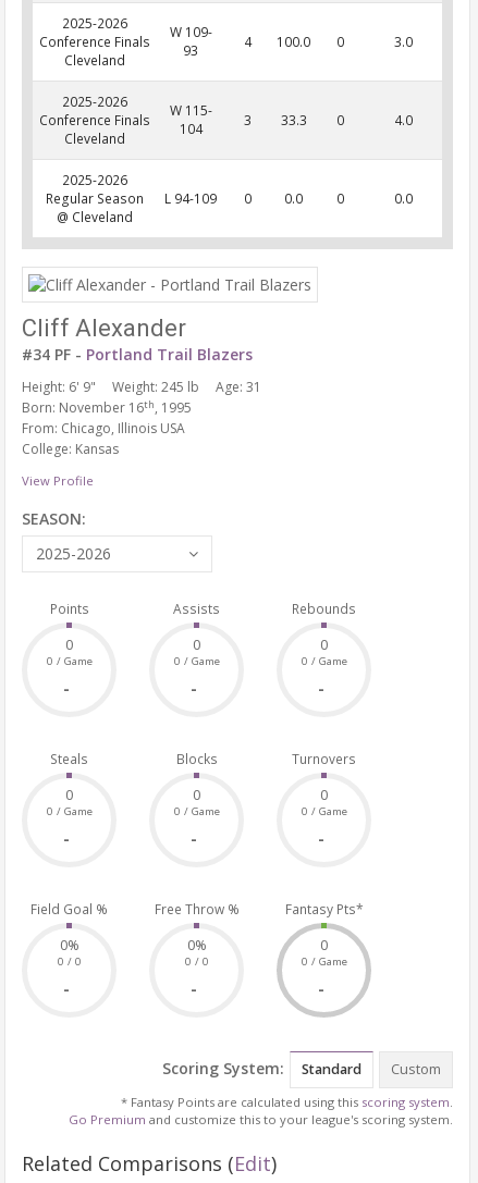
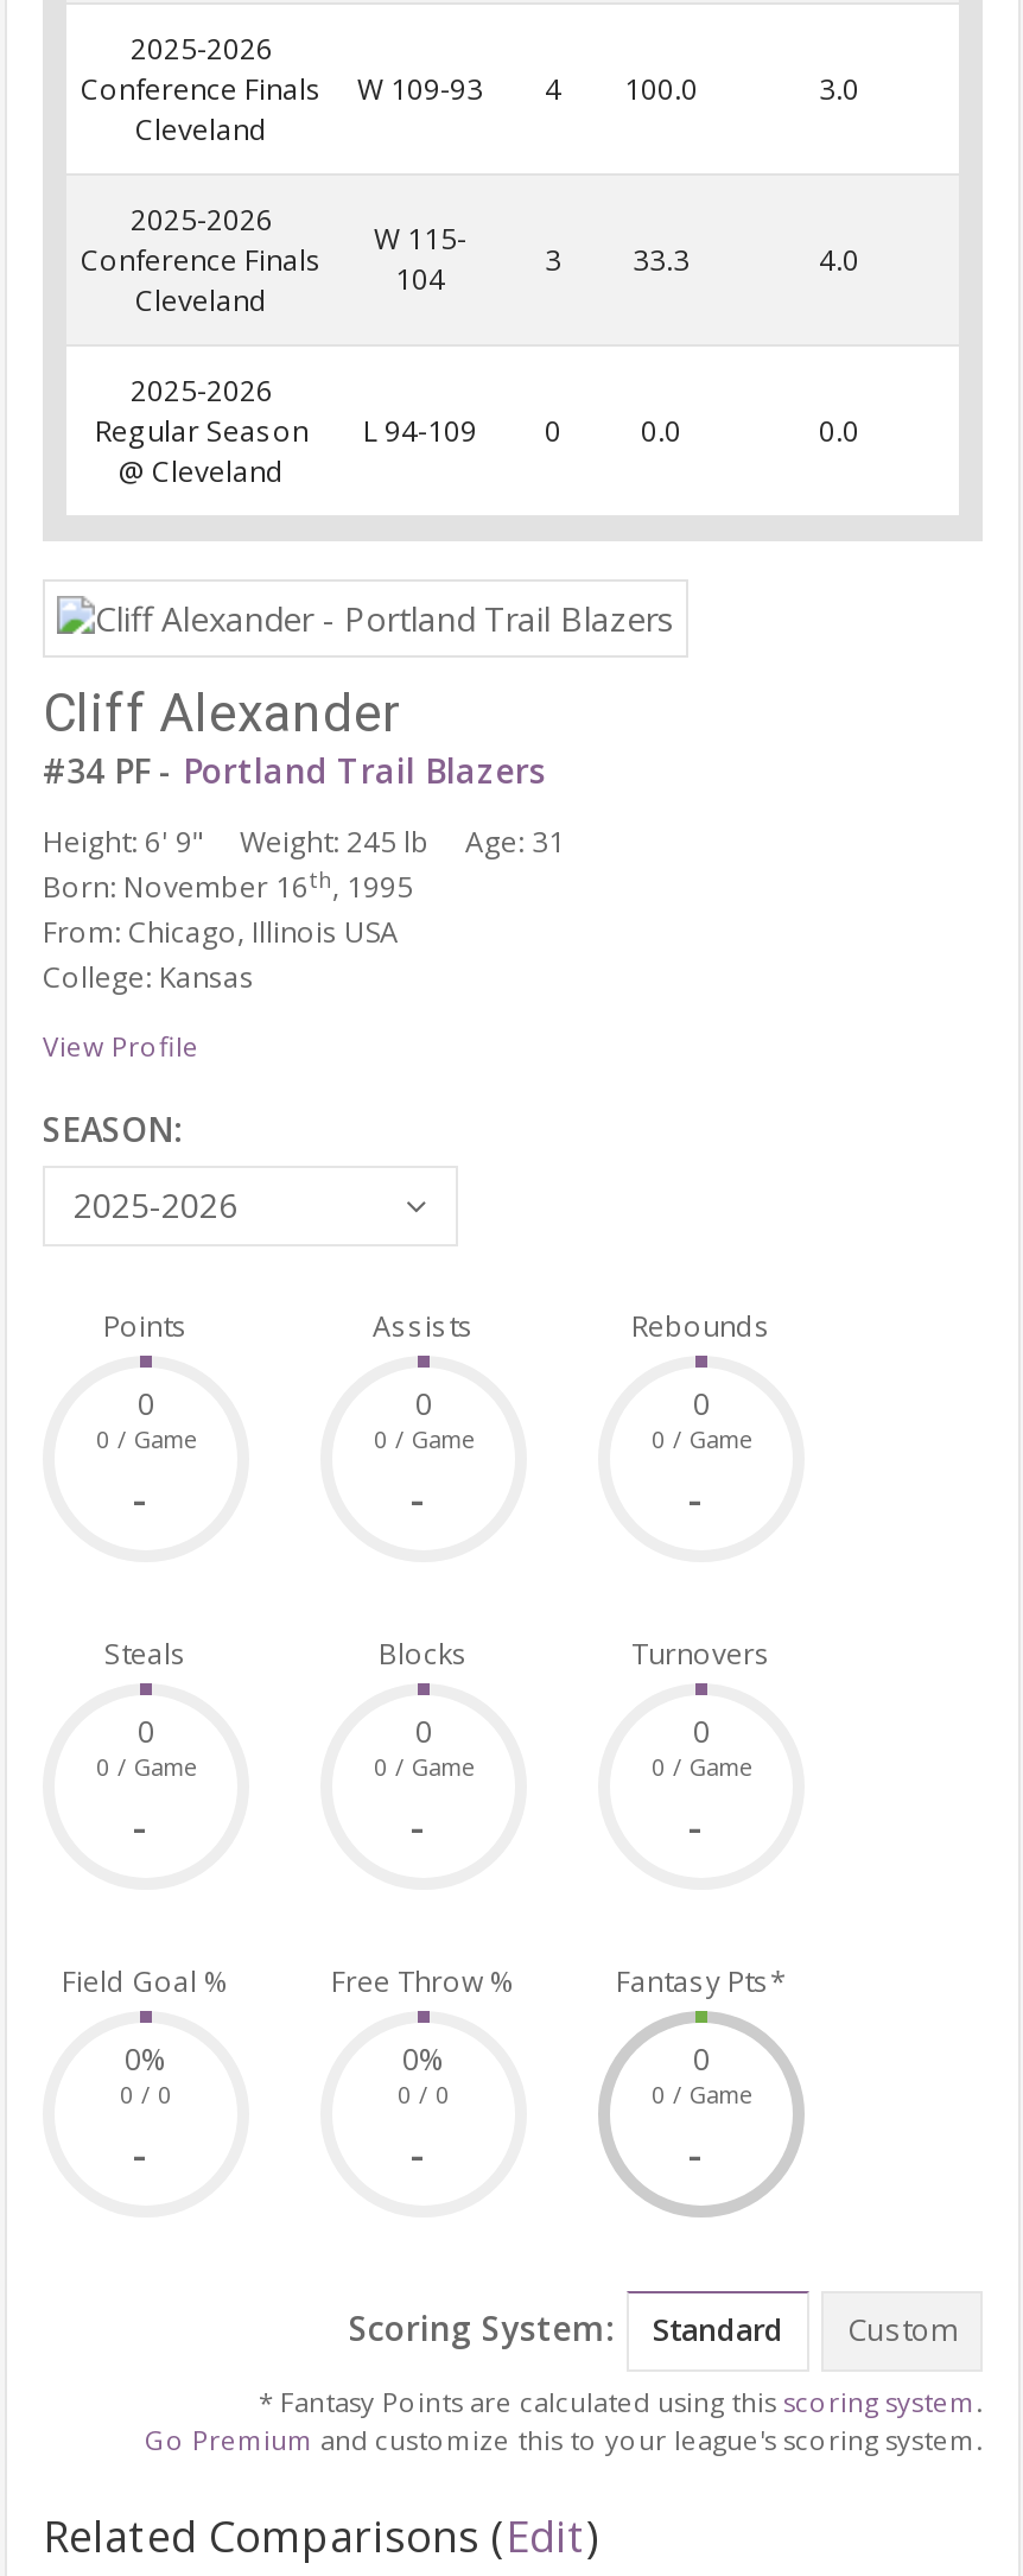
- 0

- 0

- 0
